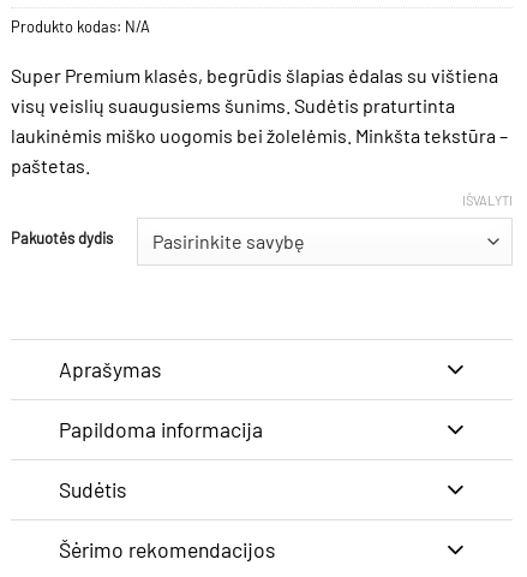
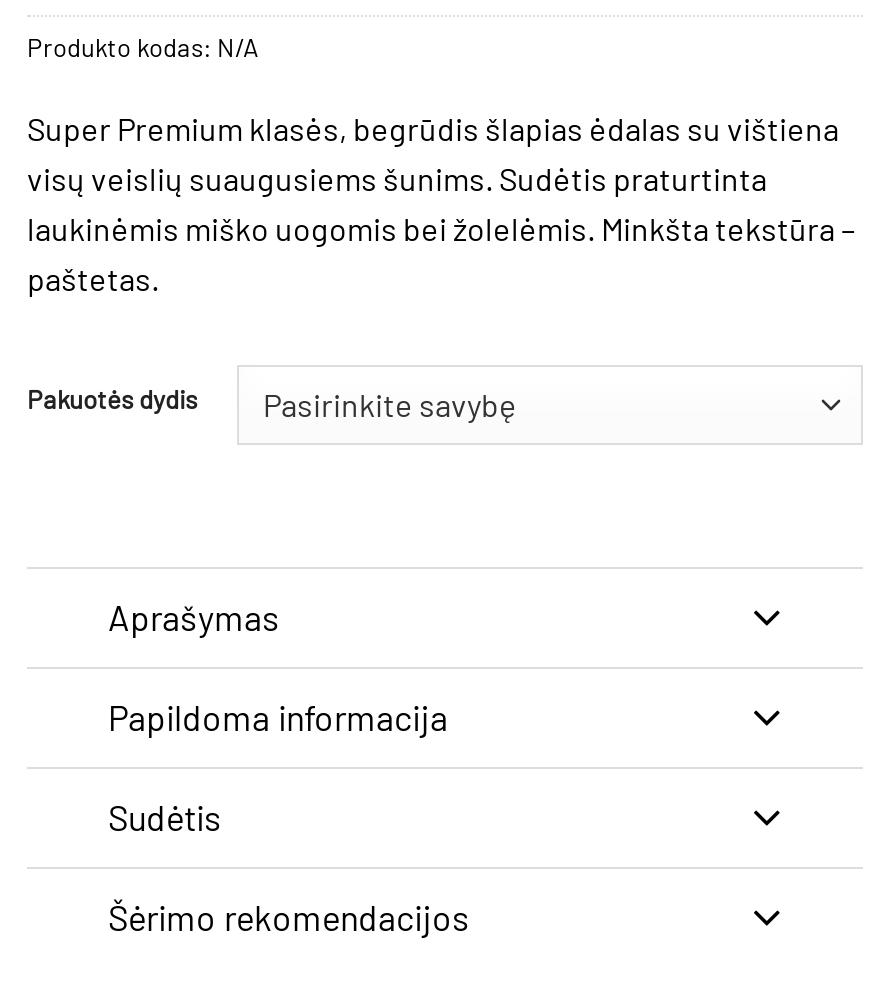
- IŠVALYTI
